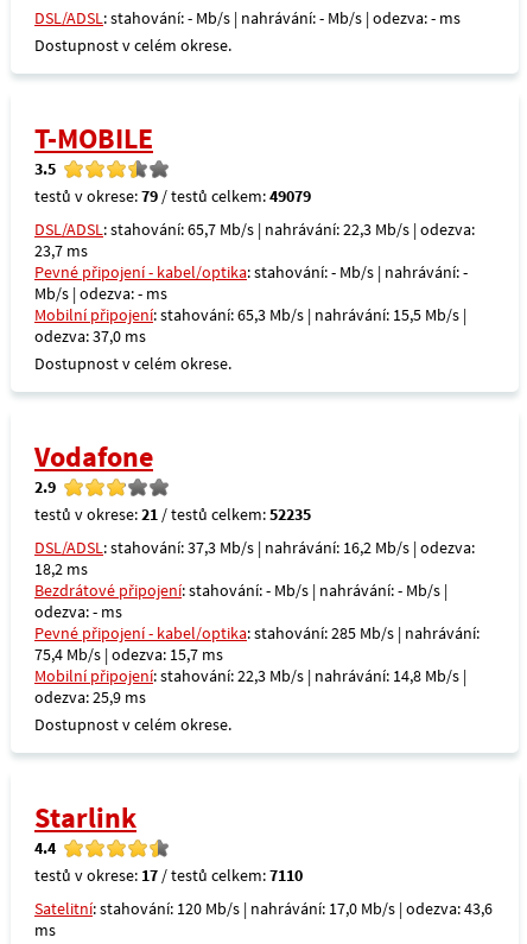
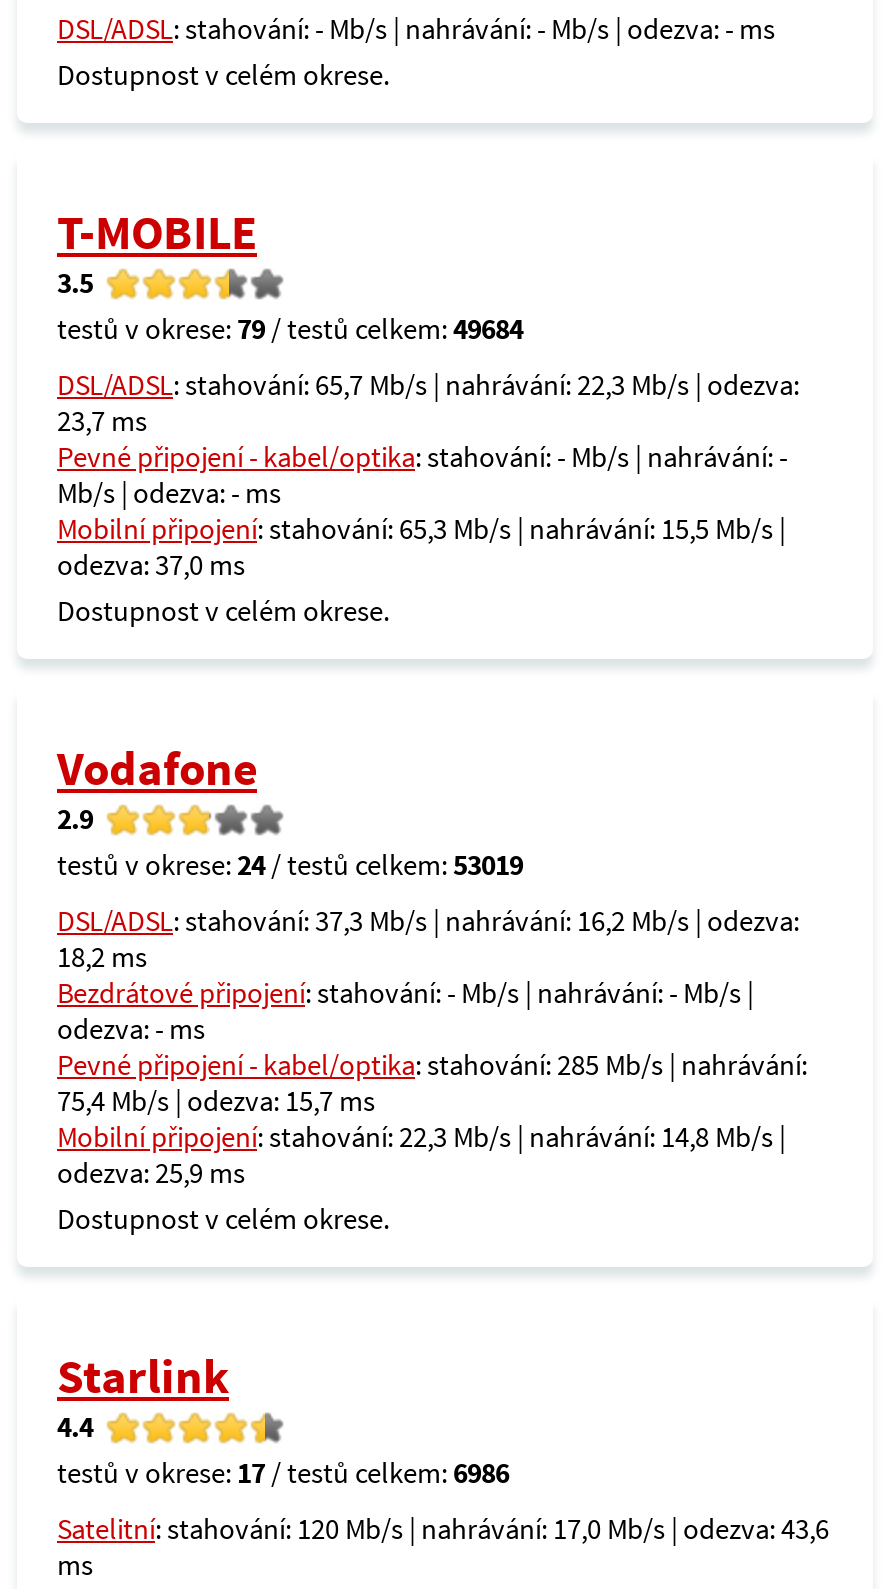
- testů v okrese: 79 / testů celkem: 49079
+ testů v okrese: 79 / testů celkem: 49684

- testů v okrese: 21 / testů celkem: 52235
+ testů v okrese: 24 / testů celkem: 53019

- testů v okrese: 17 / testů celkem: 7110
+ testů v okrese: 17 / testů celkem: 6986
